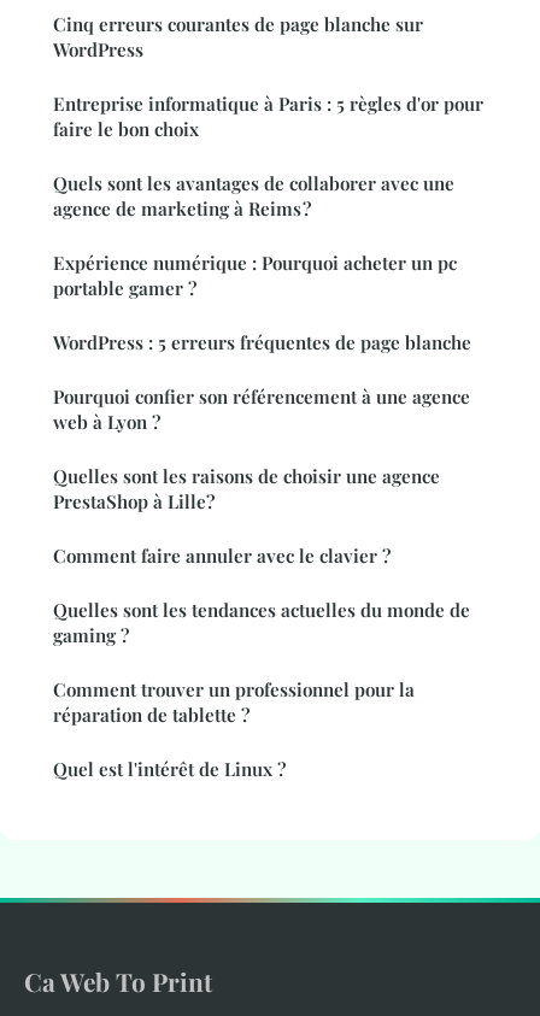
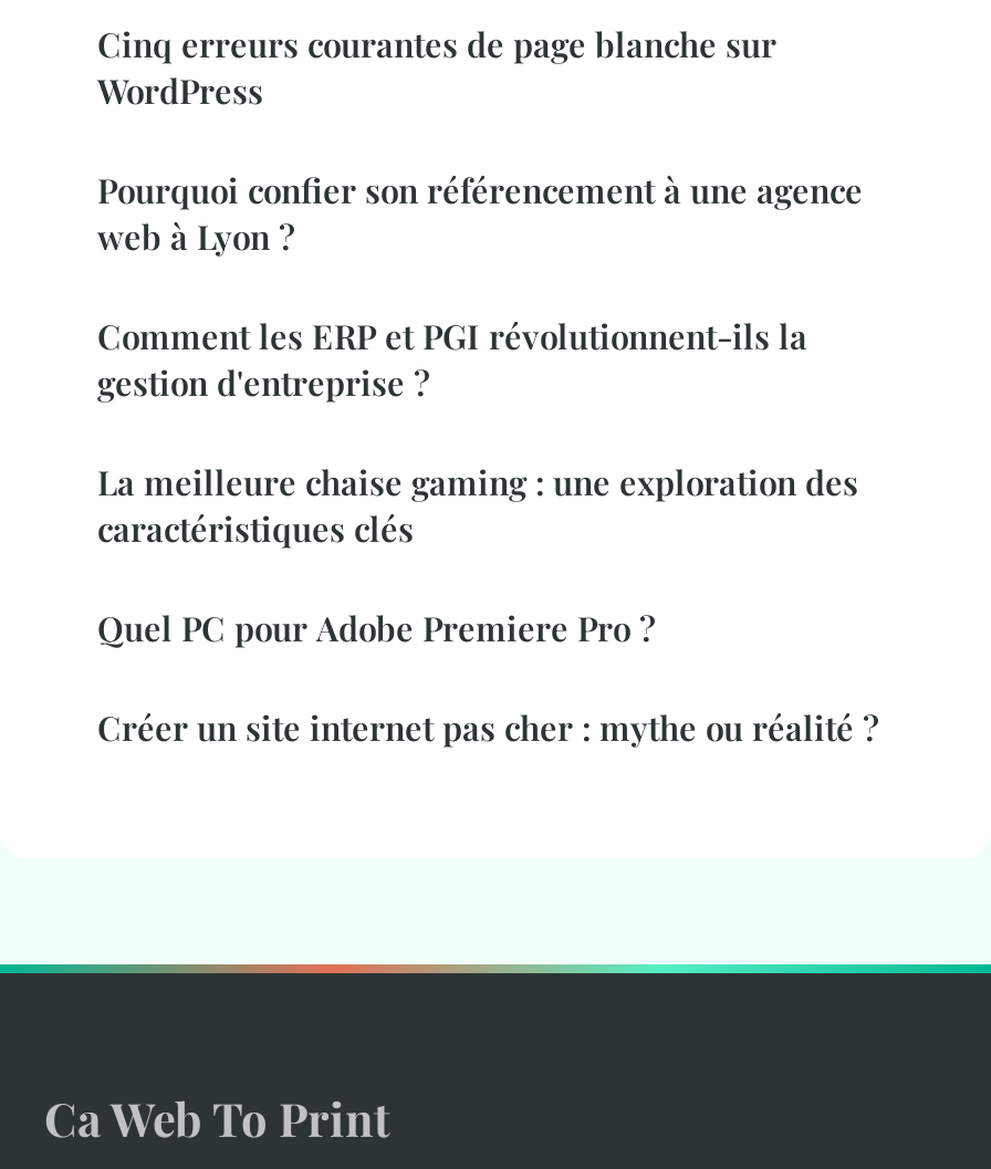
- Entreprise informatique à Paris : 5 règles d'or pour
- faire le bon choix
- Quels sont les avantages de collaborer avec une
- agence de marketing à Reims ?
- Expérience numérique : Pourquoi acheter un pc
- portable gamer ?
- WordPress : 5 erreurs fréquentes de page blanche

- Quelles sont les raisons de choisir une agence
- PrestaShop à Lille?
- Comment faire annuler avec le clavier ?
- Quelles sont les tendances actuelles du monde de
- gaming ?
- Comment trouver un professionnel pour la
- réparation de tablette ?
- Quel est l'intérêt de Linux ?
+ Comment les ERP et PGI révolutionnent-ils la
+ gestion d'entreprise ?
+ La meilleure chaise gaming : une exploration des
+ caractéristiques clés
+ Quel PC pour Adobe Premiere Pro ?
+ Créer un site internet pas cher : mythe ou réalité ?
